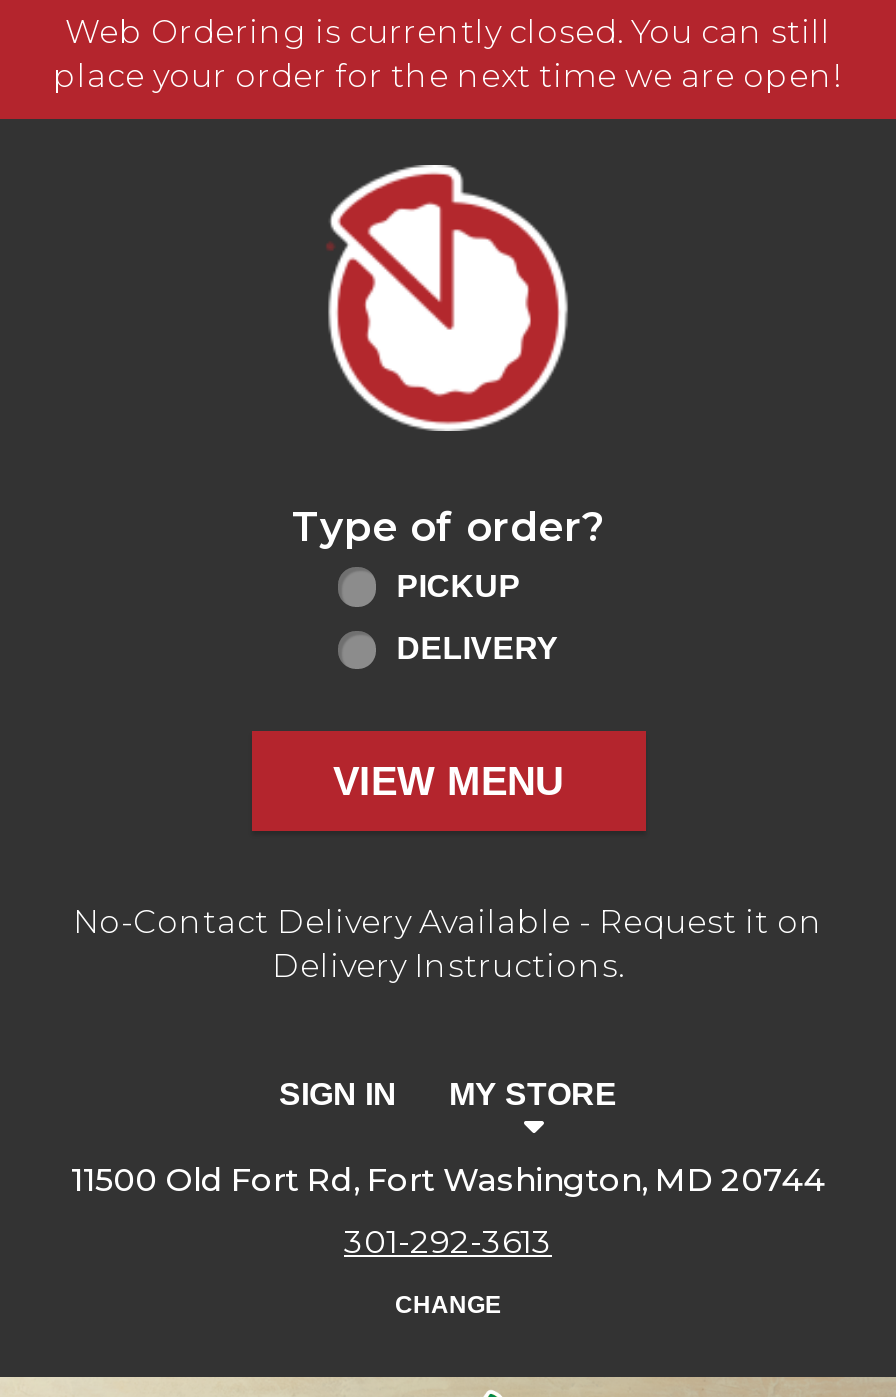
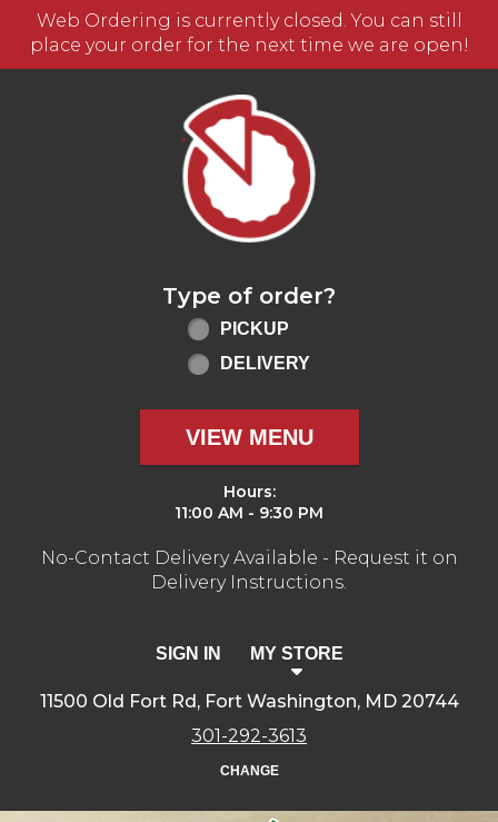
+ Hours:
+ 11:00 AM - 9:30 PM
